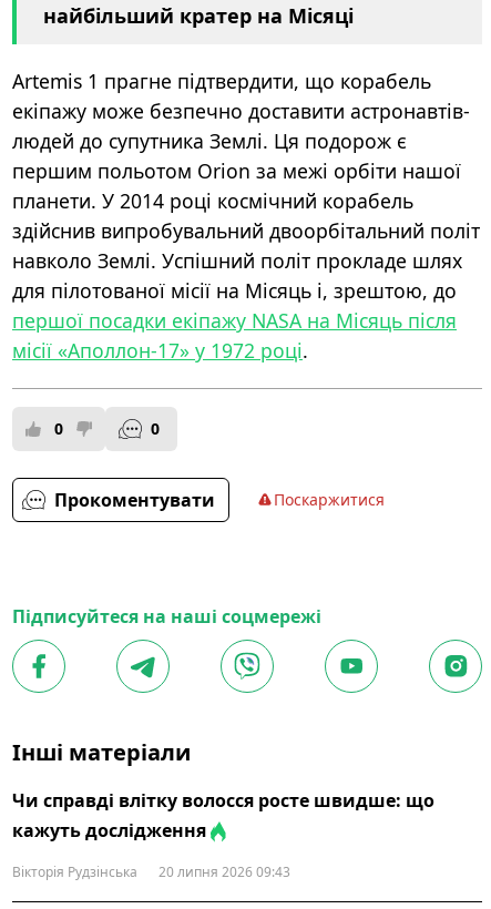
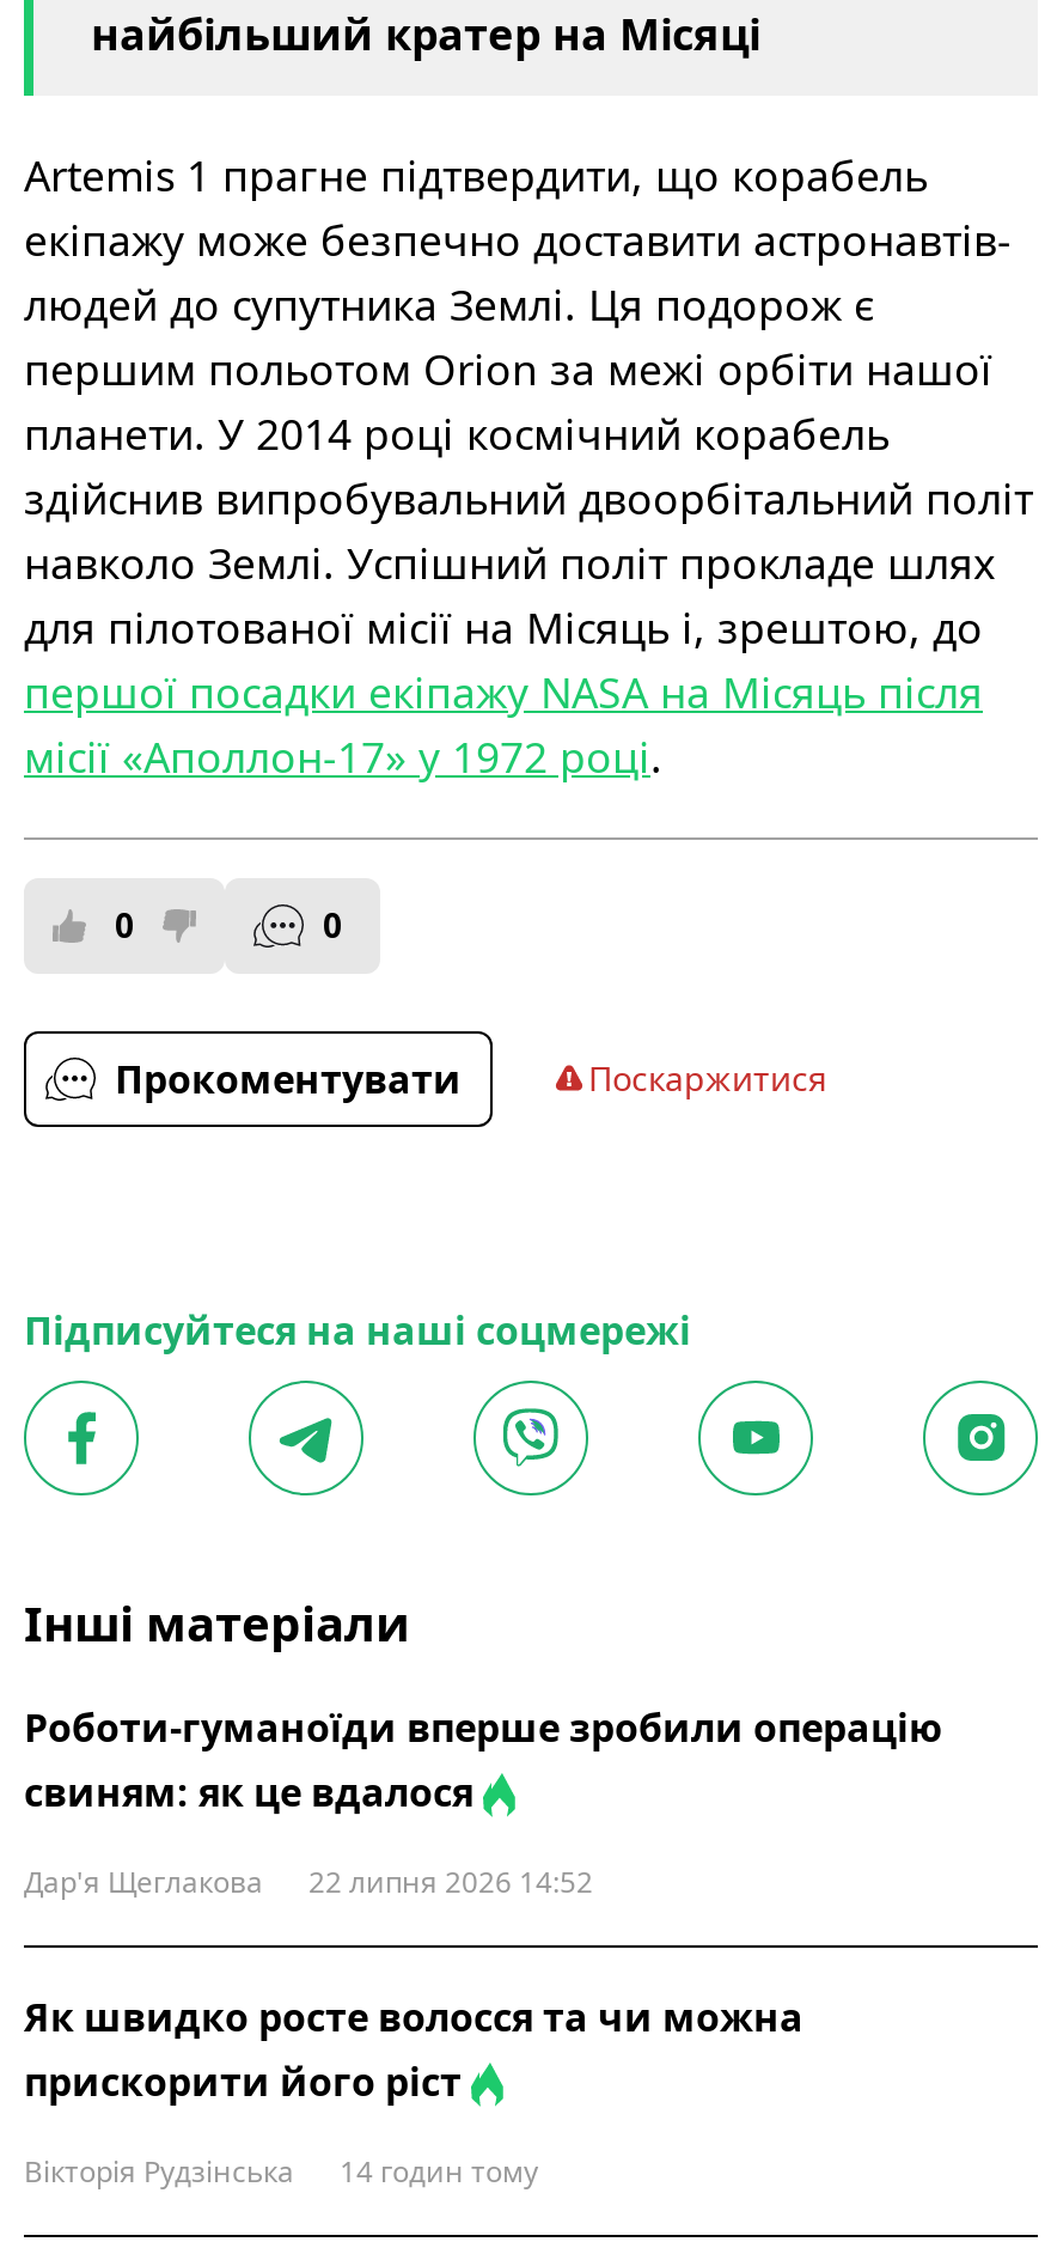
- Чи справді влітку волосся росте швидше: що
- кажуть дослідження
+ Роботи-гуманоїди вперше зробили операцію
+ свиням: як це вдалося
+ Дар'я Щеглакова
+ 22 липня 2026 14:52
+ Як швидко росте волосся та чи можна
+ прискорити його ріст

- Вікторія Рудзінська 20 липня 2026 09:43
+ Вікторія Рудзінська 14 годин тому
